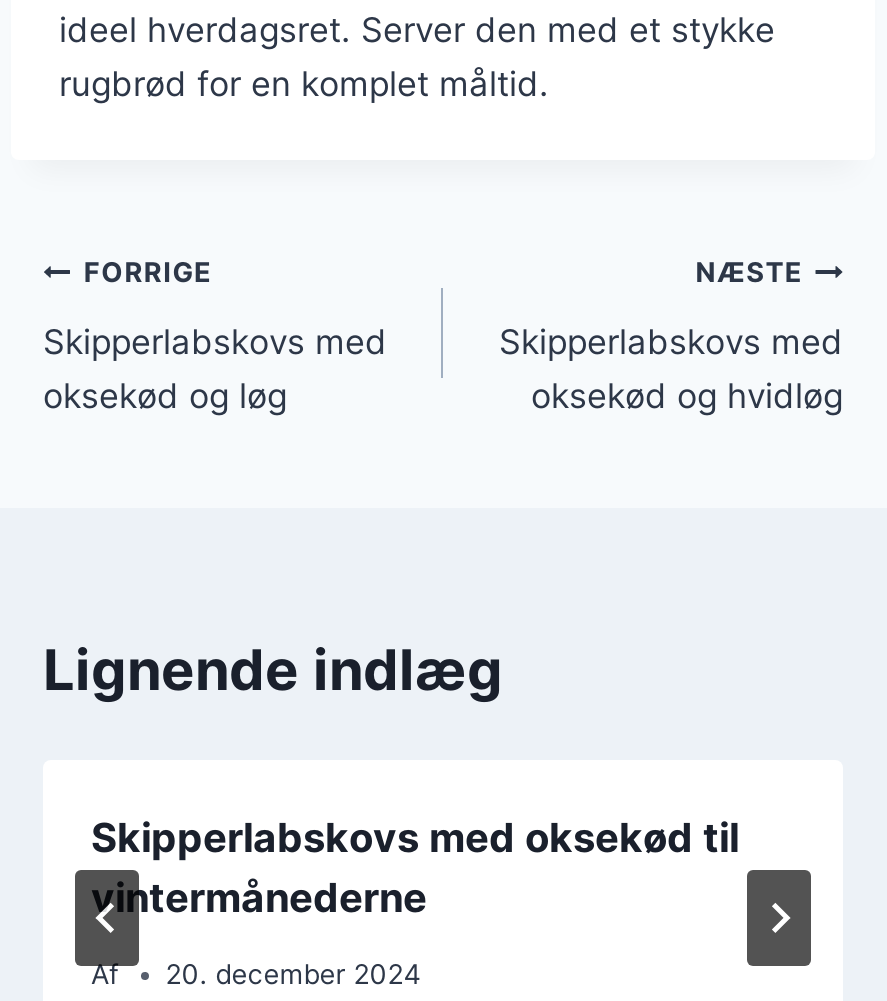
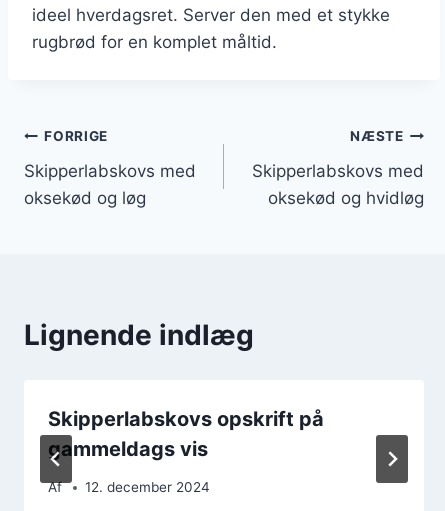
- Skipperlabskovs med oksekød til
- vintermånederne
+ Skipperlabskovs opskrift på
+ gammeldags vis

- 20. december 2024
+ 12. december 2024
